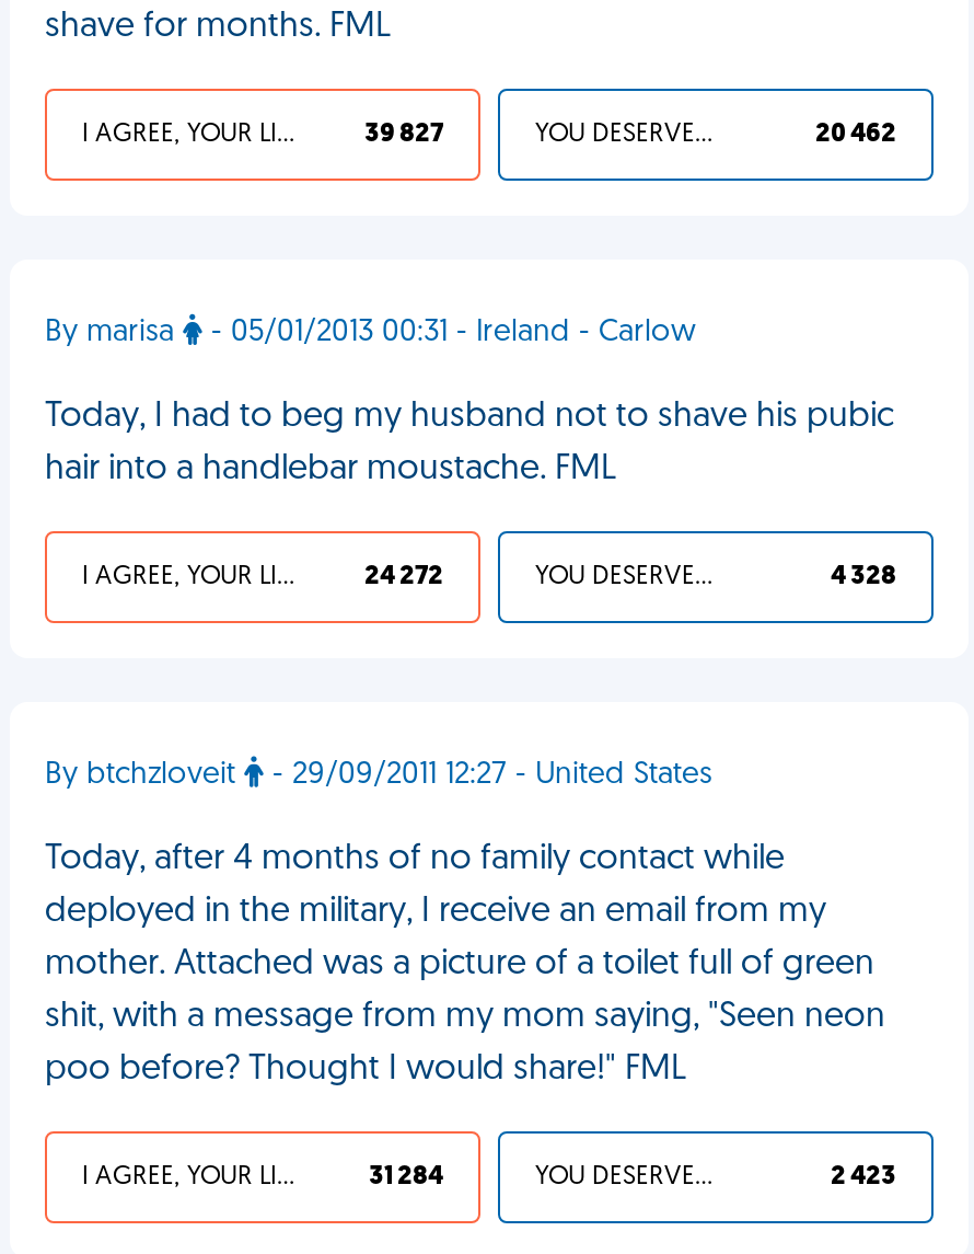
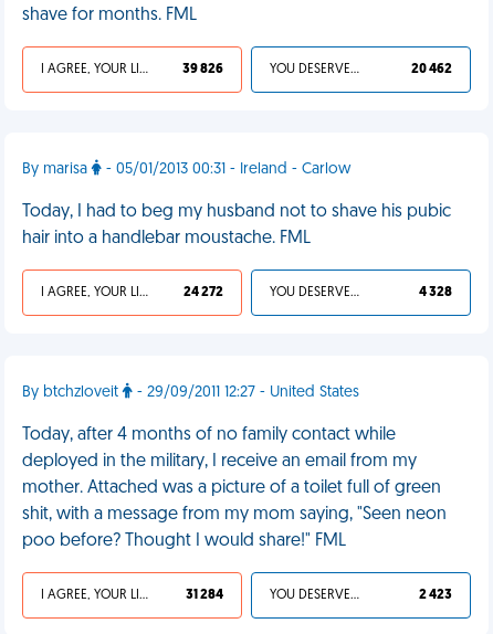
- 39 827
+ 39 826
